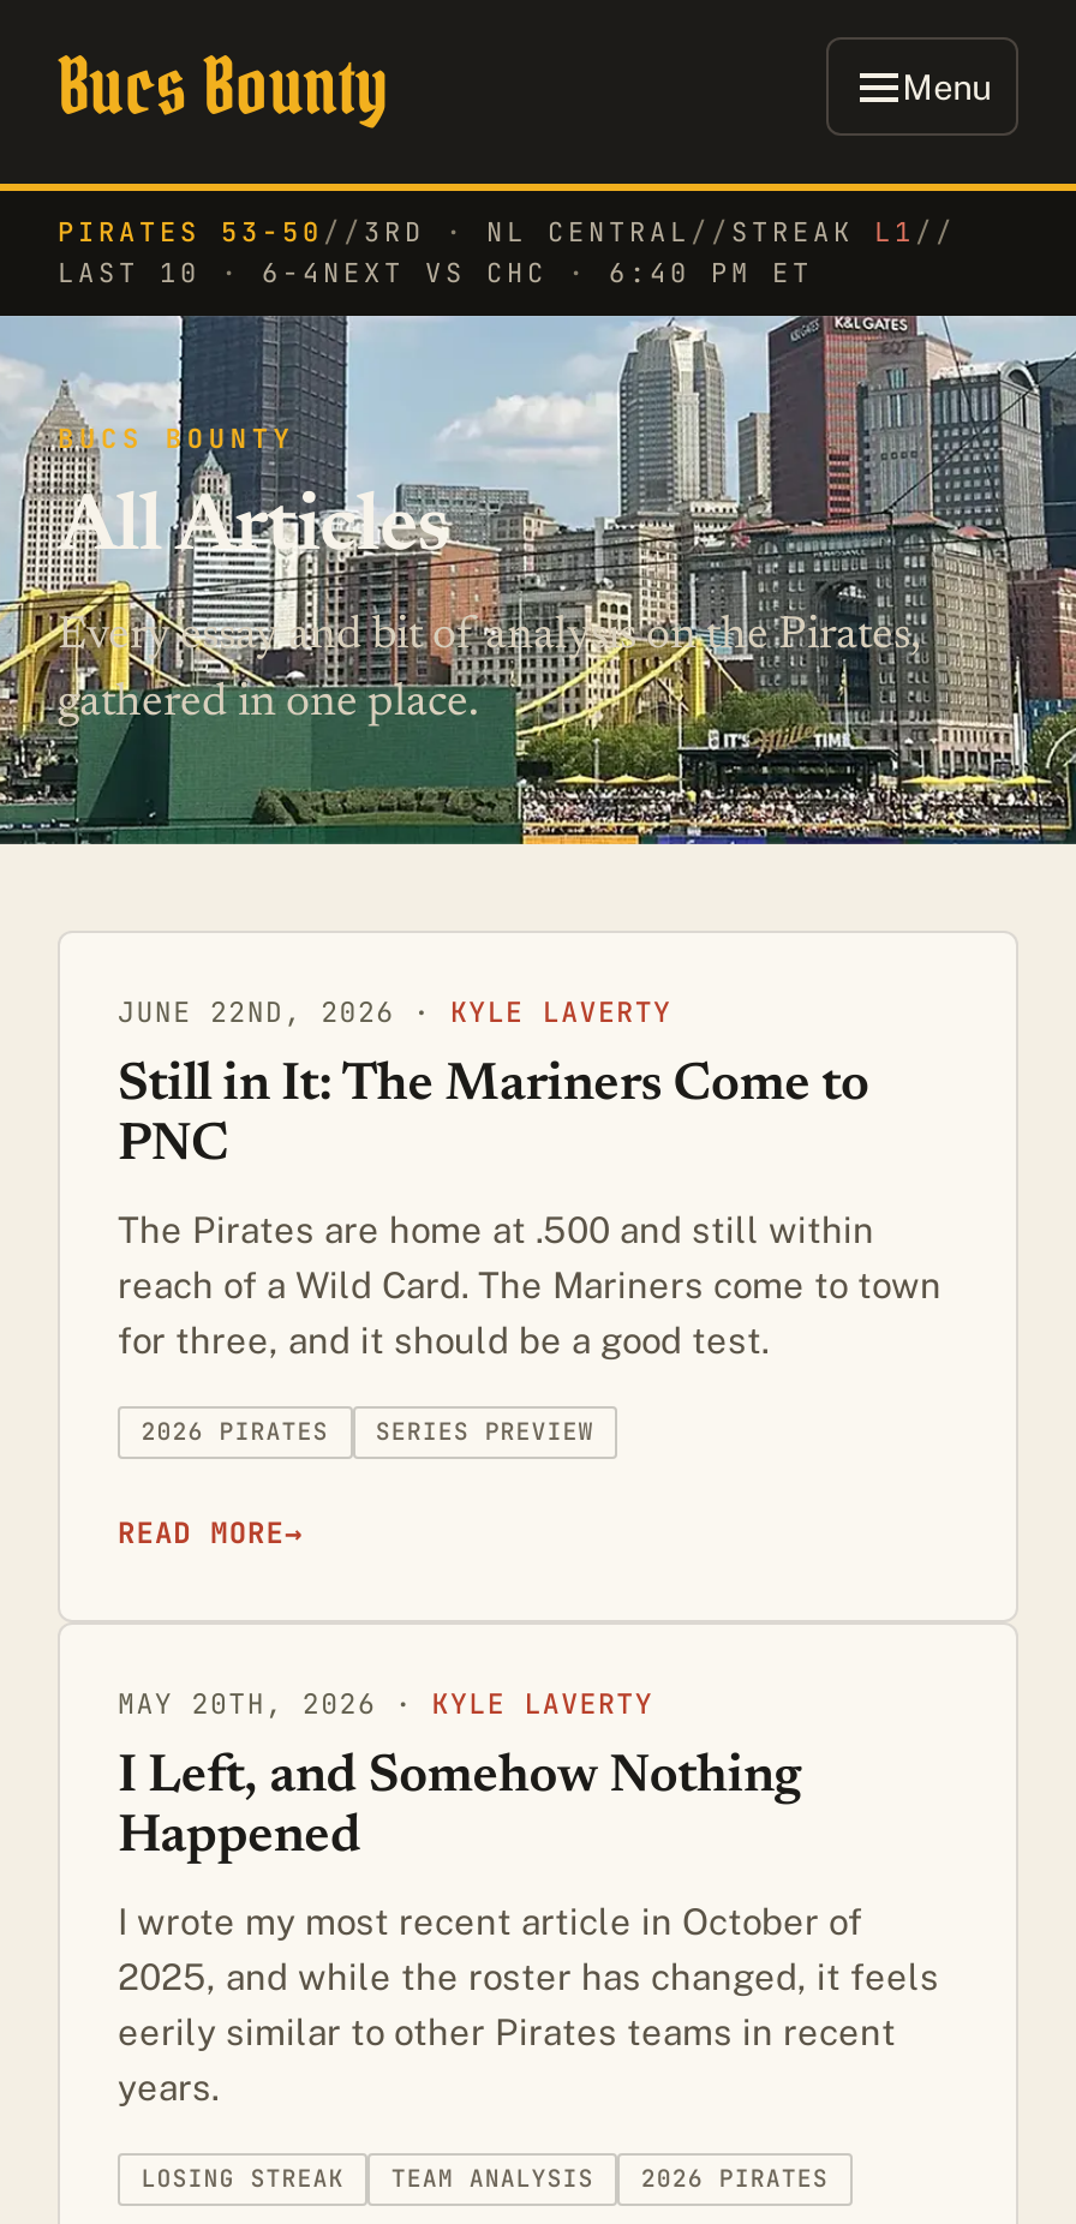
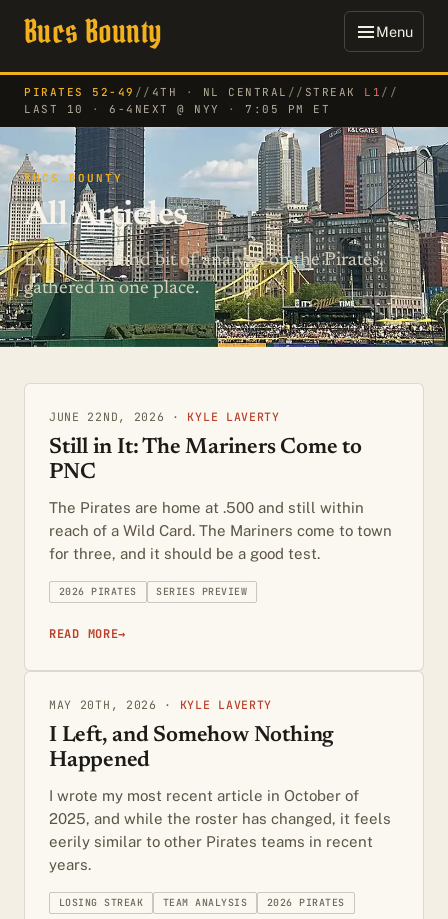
- PIRATES 53-50 // 3RD · NL CENTRAL // STREAK L1 //
+ PIRATES 52-49 // 4TH · NL CENTRAL // STREAK L1 //

- LAST 10 · 6-4 NEXT VS CHC · 6:40 PM ET
+ LAST 10 · 6-4 NEXT @ NYY · 7:05 PM ET
